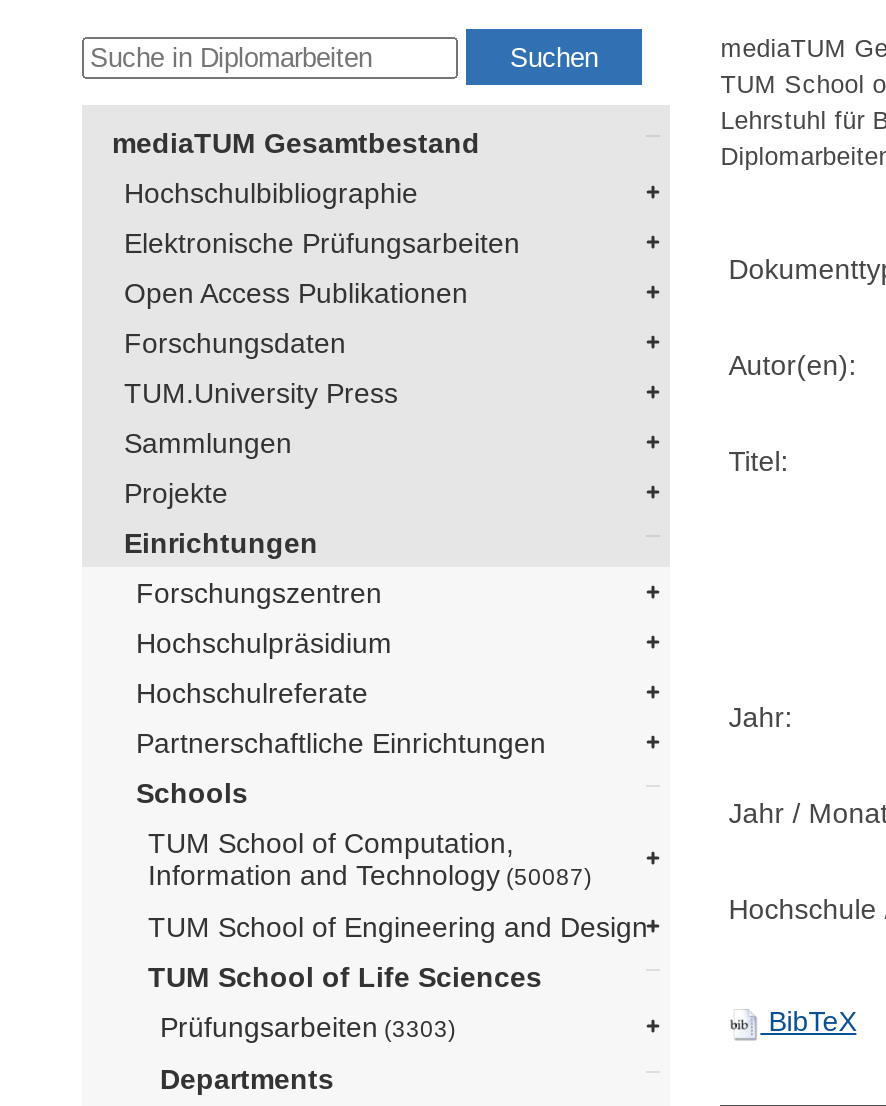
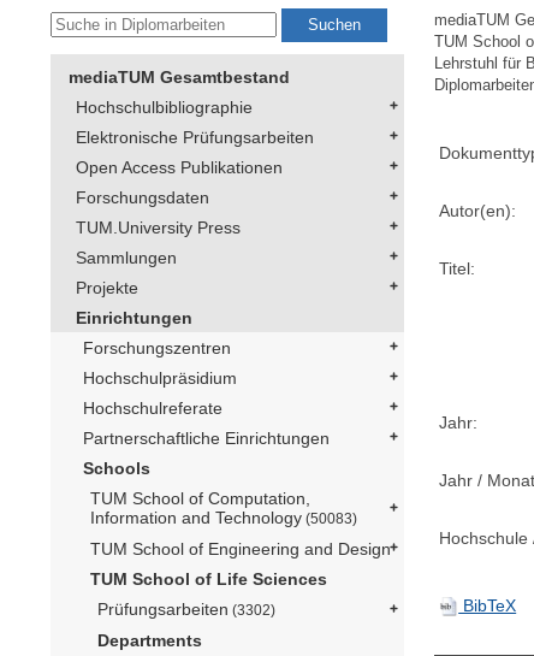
- Information and Technology (50087)
+ Information and Technology (50083)

- Prüfungsarbeiten (3303)
+ Prüfungsarbeiten (3302)
